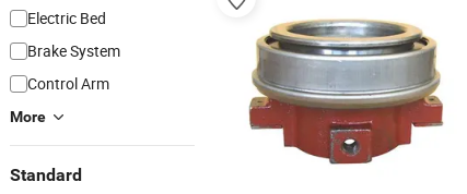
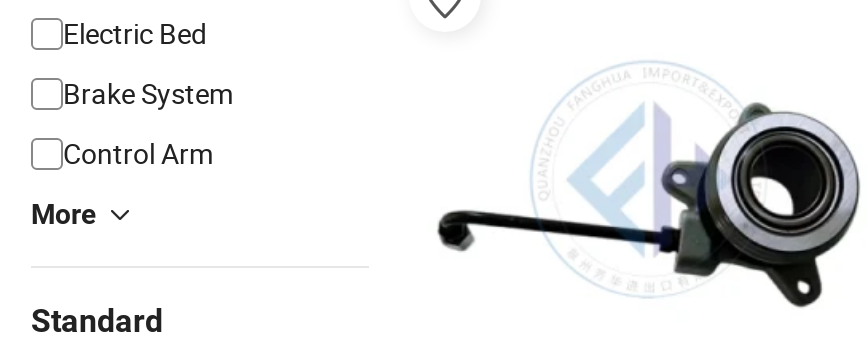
- [image]
+ [image]
